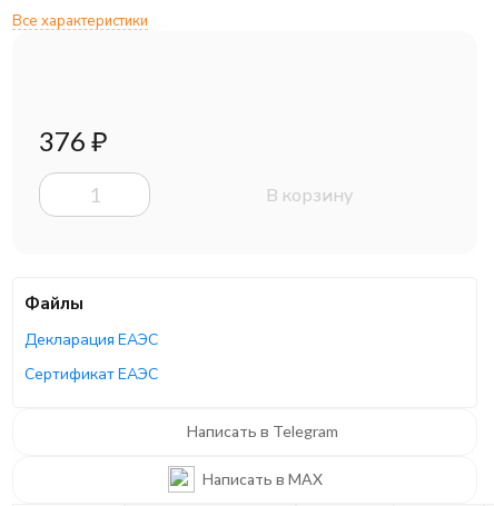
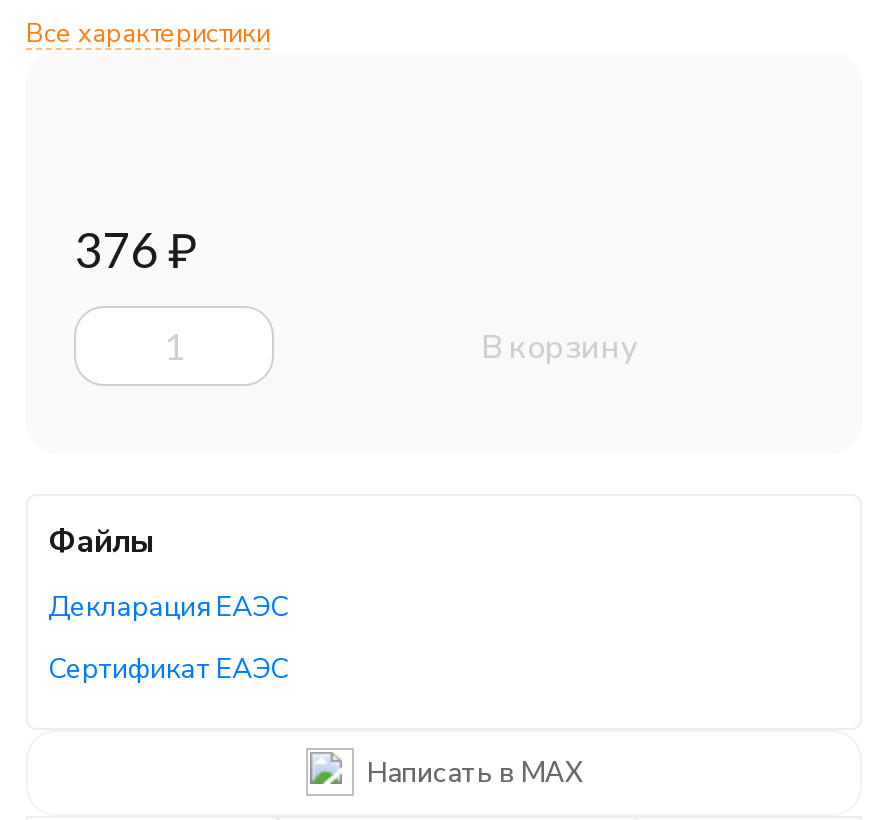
- Написать в Telegram
